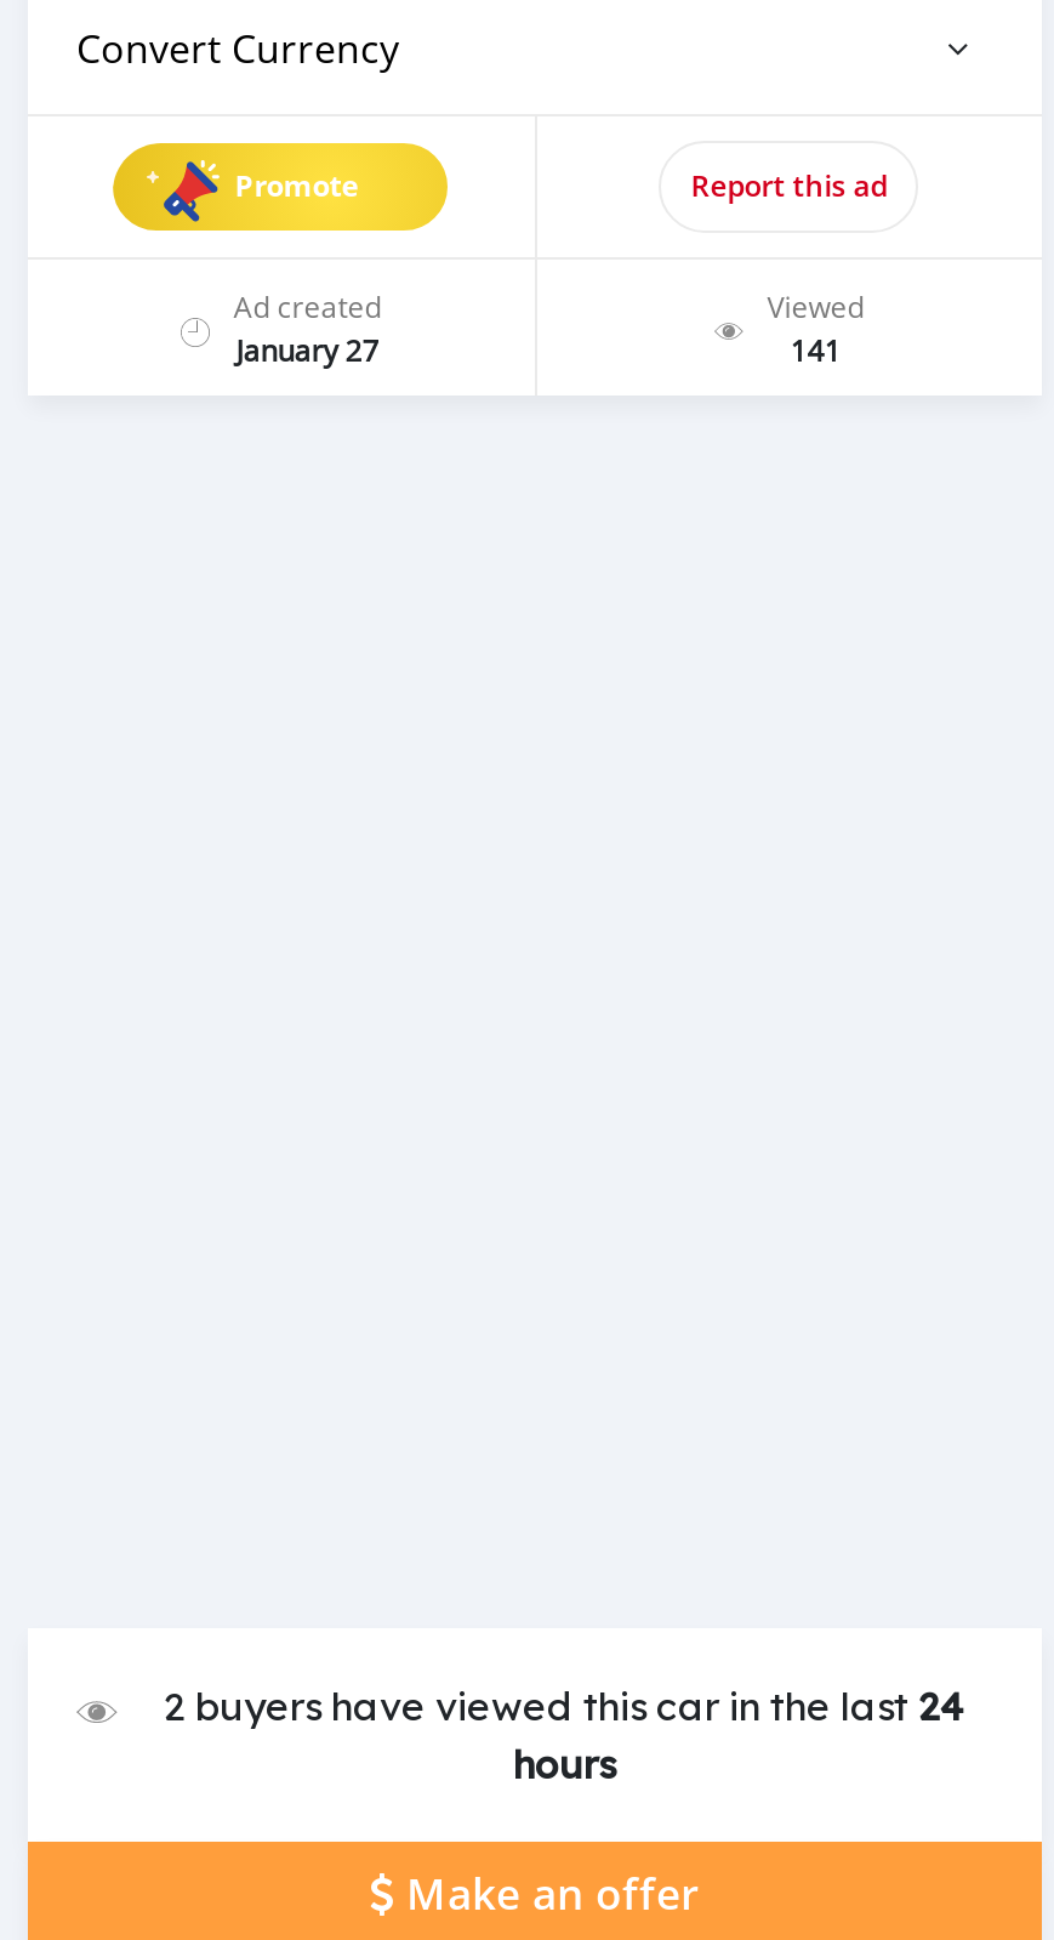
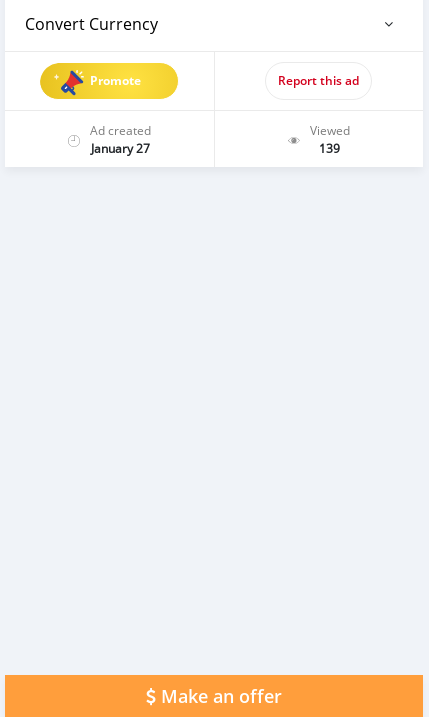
- 141
+ 139

- 2 buyers have viewed this car in the last 24
- hours
